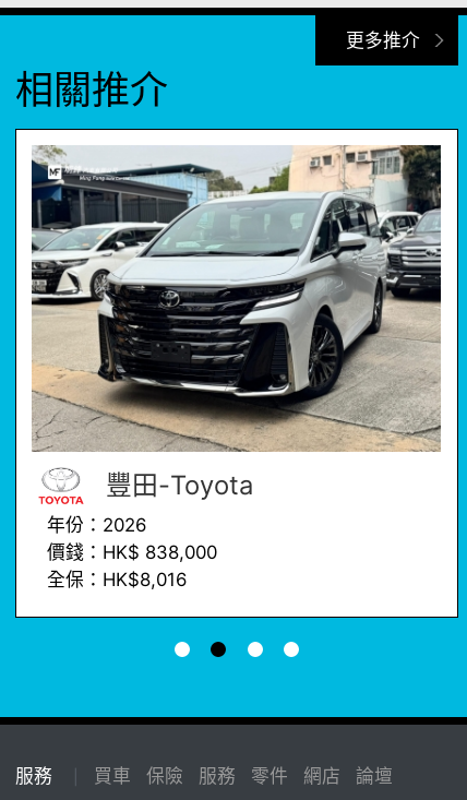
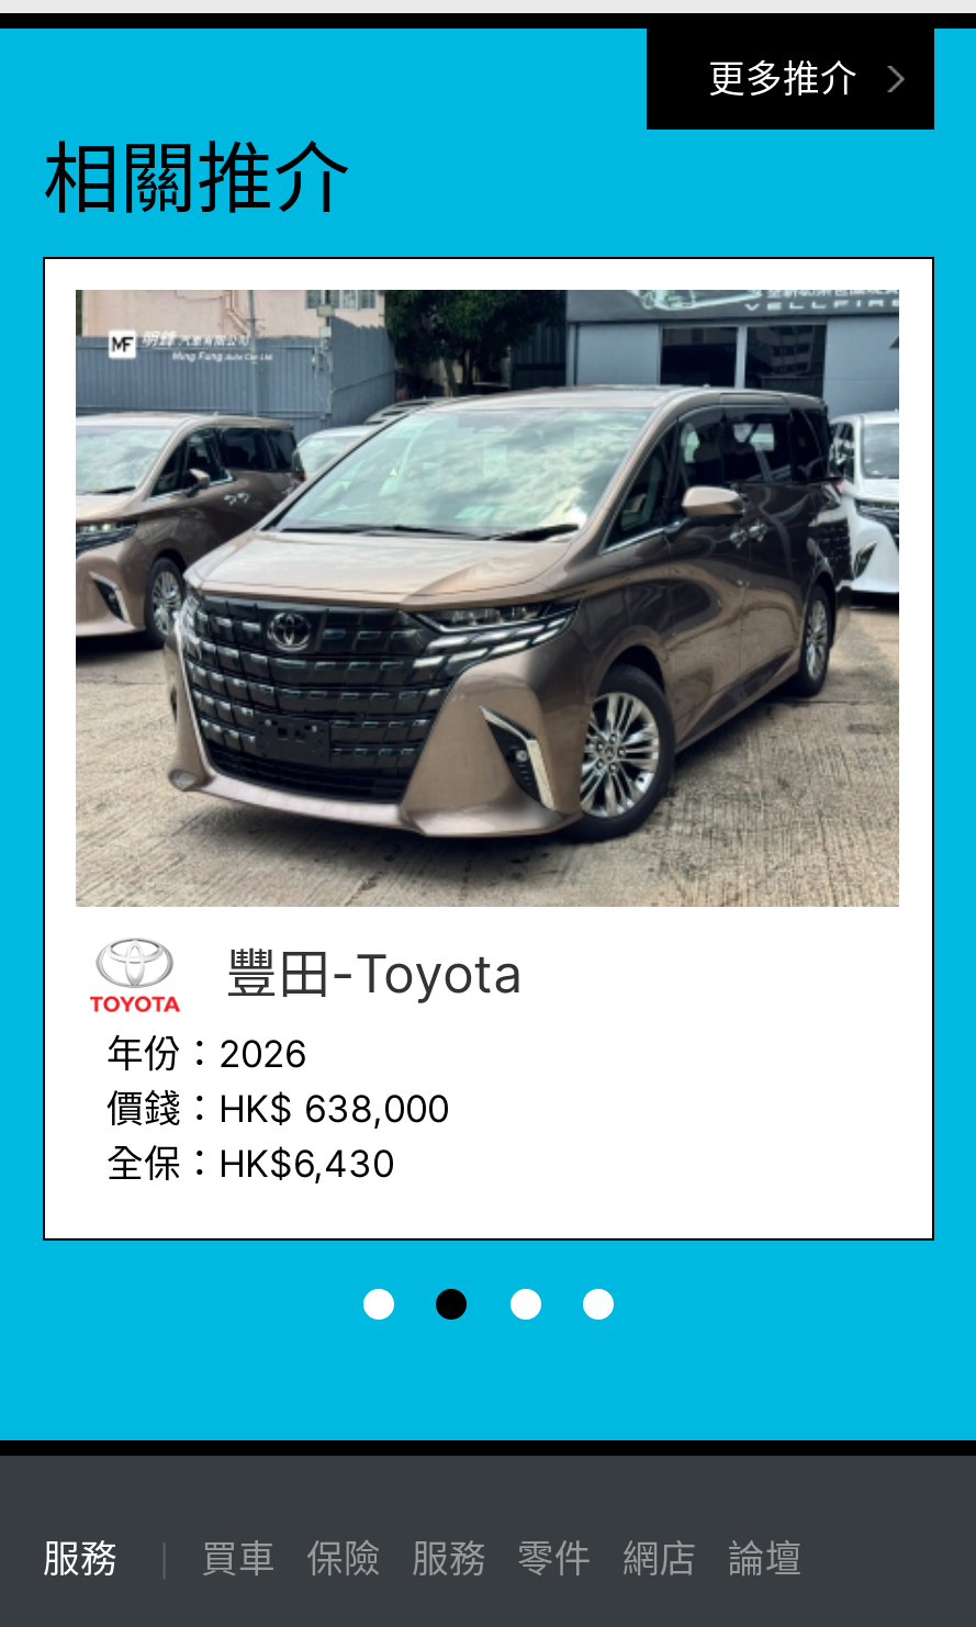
- [image]
+ [image]

- 價錢：HK$ 838,000
+ 價錢：HK$ 638,000

- 全保：HK$8,016
+ 全保：HK$6,430
